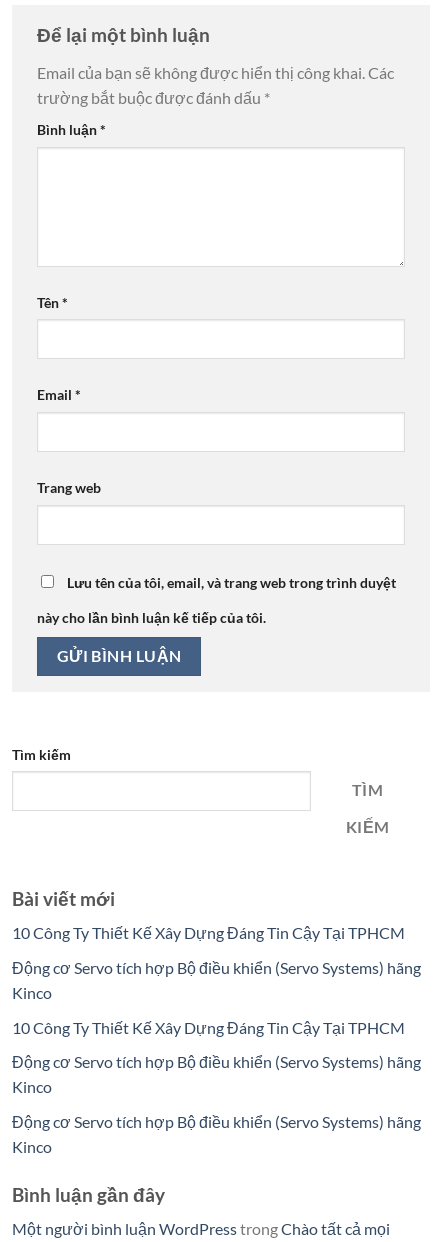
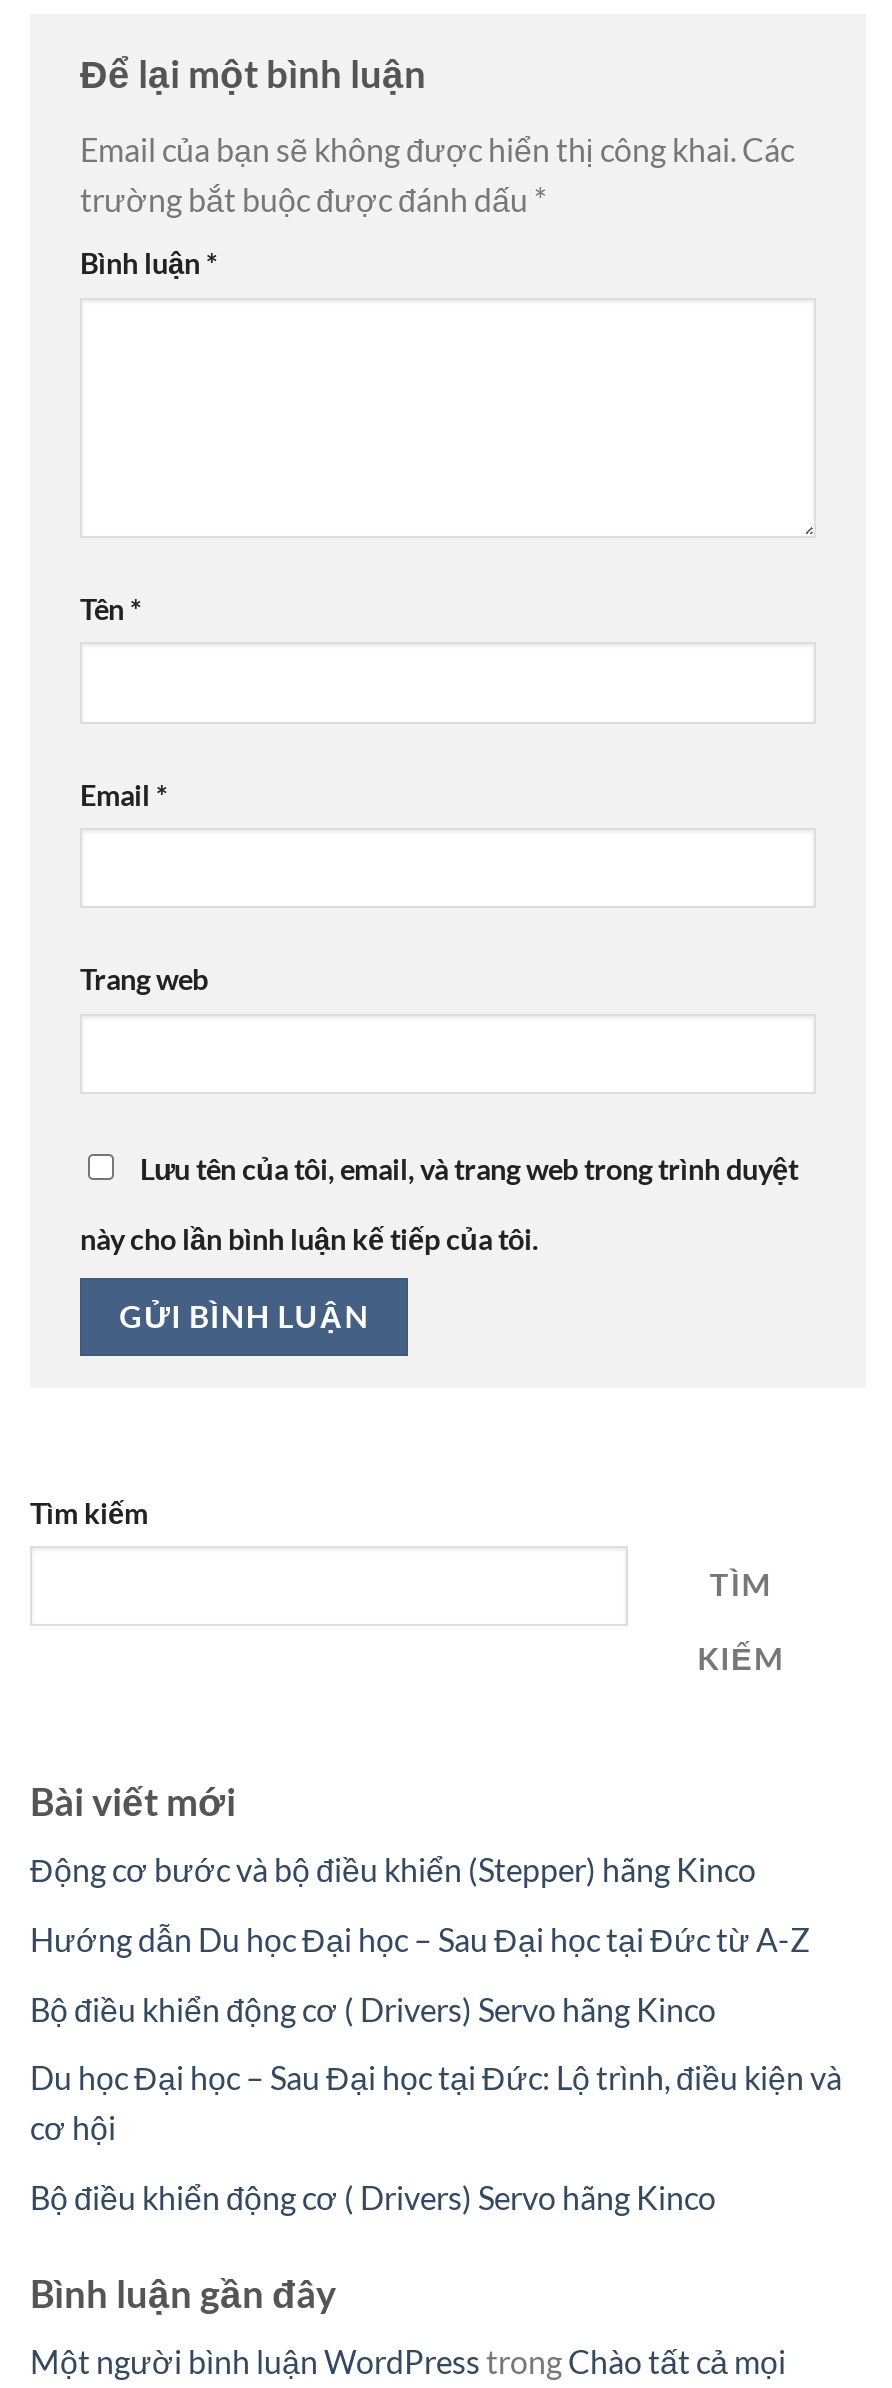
- 10 Công Ty Thiết Kế Xây Dựng Đáng Tin Cậy Tại TPHCM
+ Động cơ bước và bộ điều khiển (Stepper) hãng Kinco

- Động cơ Servo tích hợp Bộ điều khiển (Servo Systems) hãng
- Kinco
+ Hướng dẫn Du học Đại học – Sau Đại học tại Đức từ A-Z

- 10 Công Ty Thiết Kế Xây Dựng Đáng Tin Cậy Tại TPHCM
+ Bộ điều khiển động cơ ( Drivers) Servo hãng Kinco

- Động cơ Servo tích hợp Bộ điều khiển (Servo Systems) hãng
- Kinco
+ Du học Đại học – Sau Đại học tại Đức: Lộ trình, điều kiện và
+ cơ hội

- Động cơ Servo tích hợp Bộ điều khiển (Servo Systems) hãng
- Kinco
+ Bộ điều khiển động cơ ( Drivers) Servo hãng Kinco
